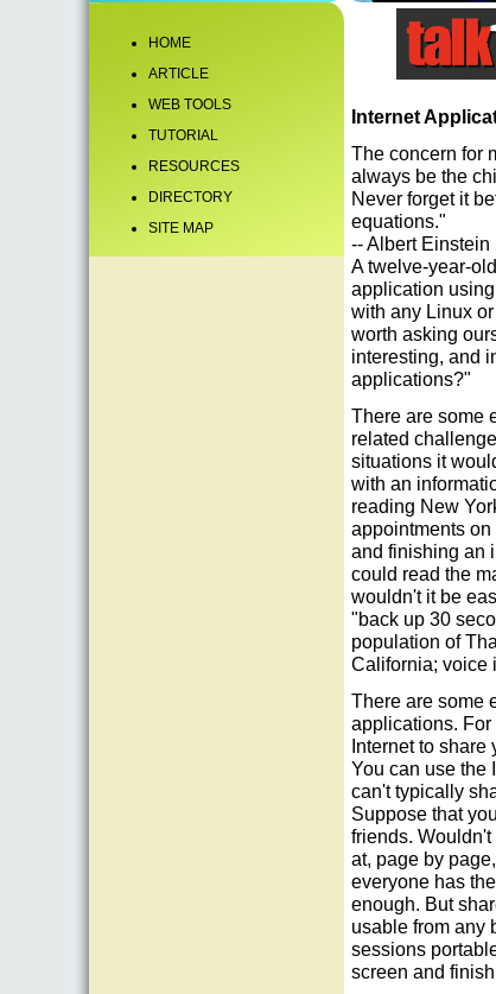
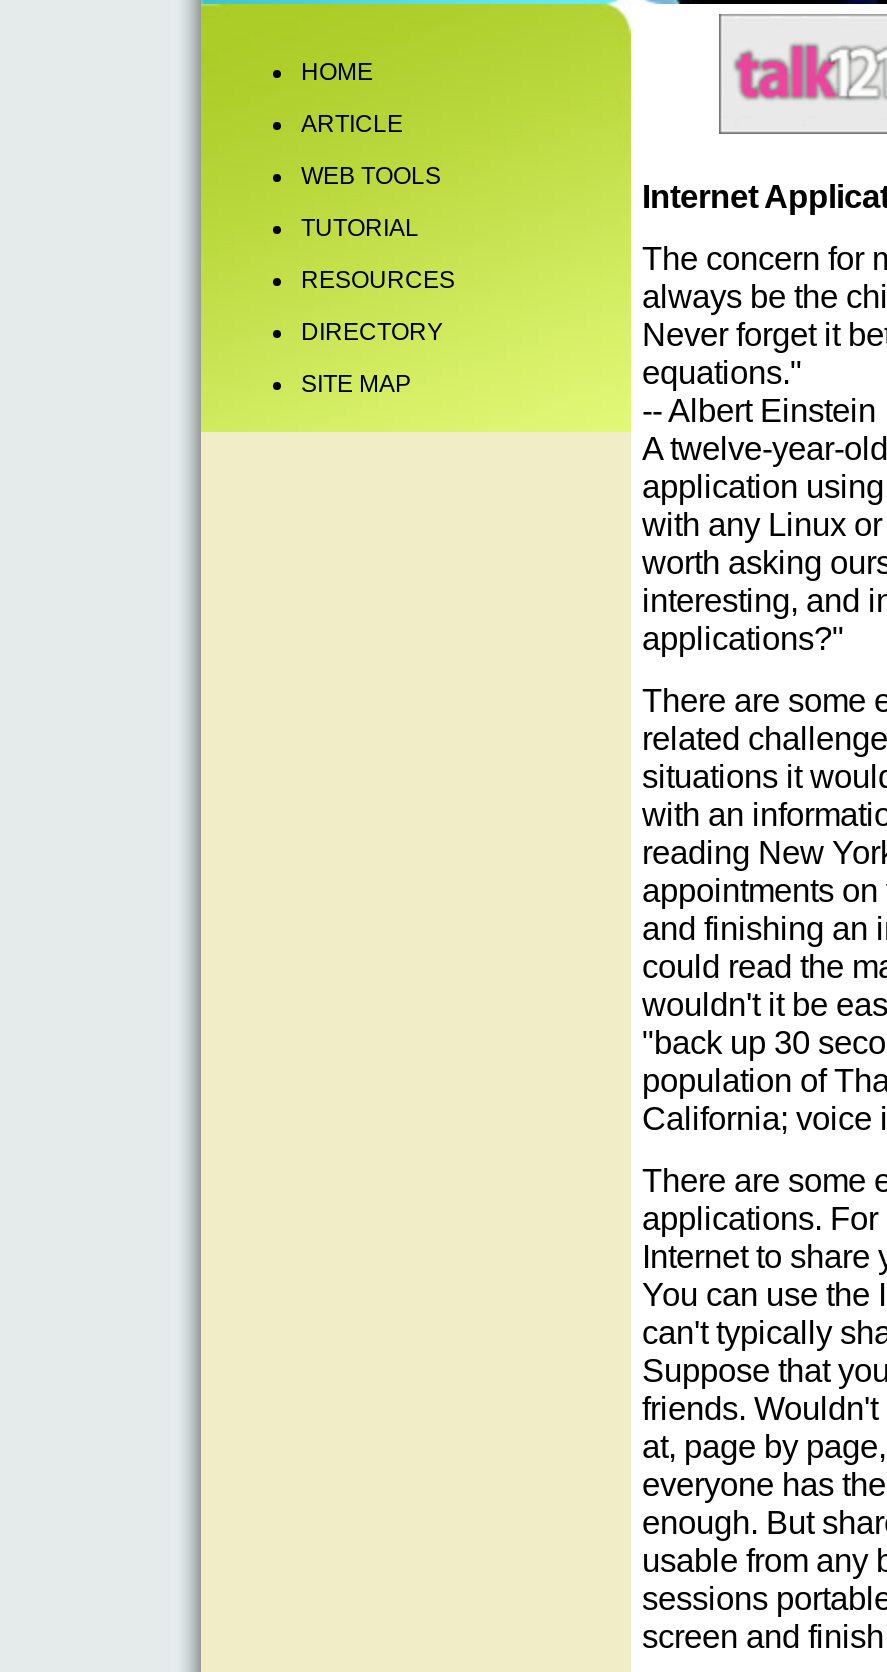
- [image]
+ [image]
